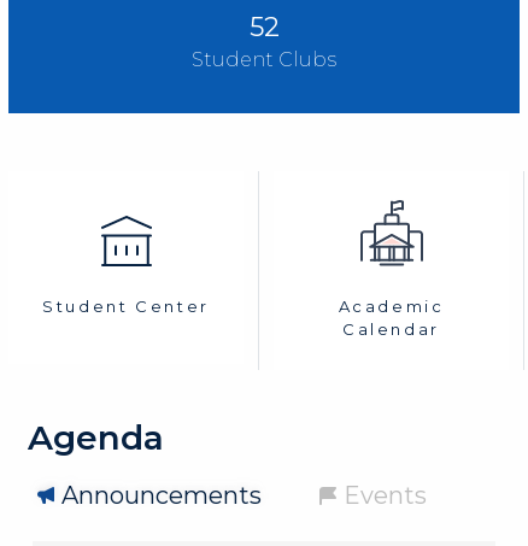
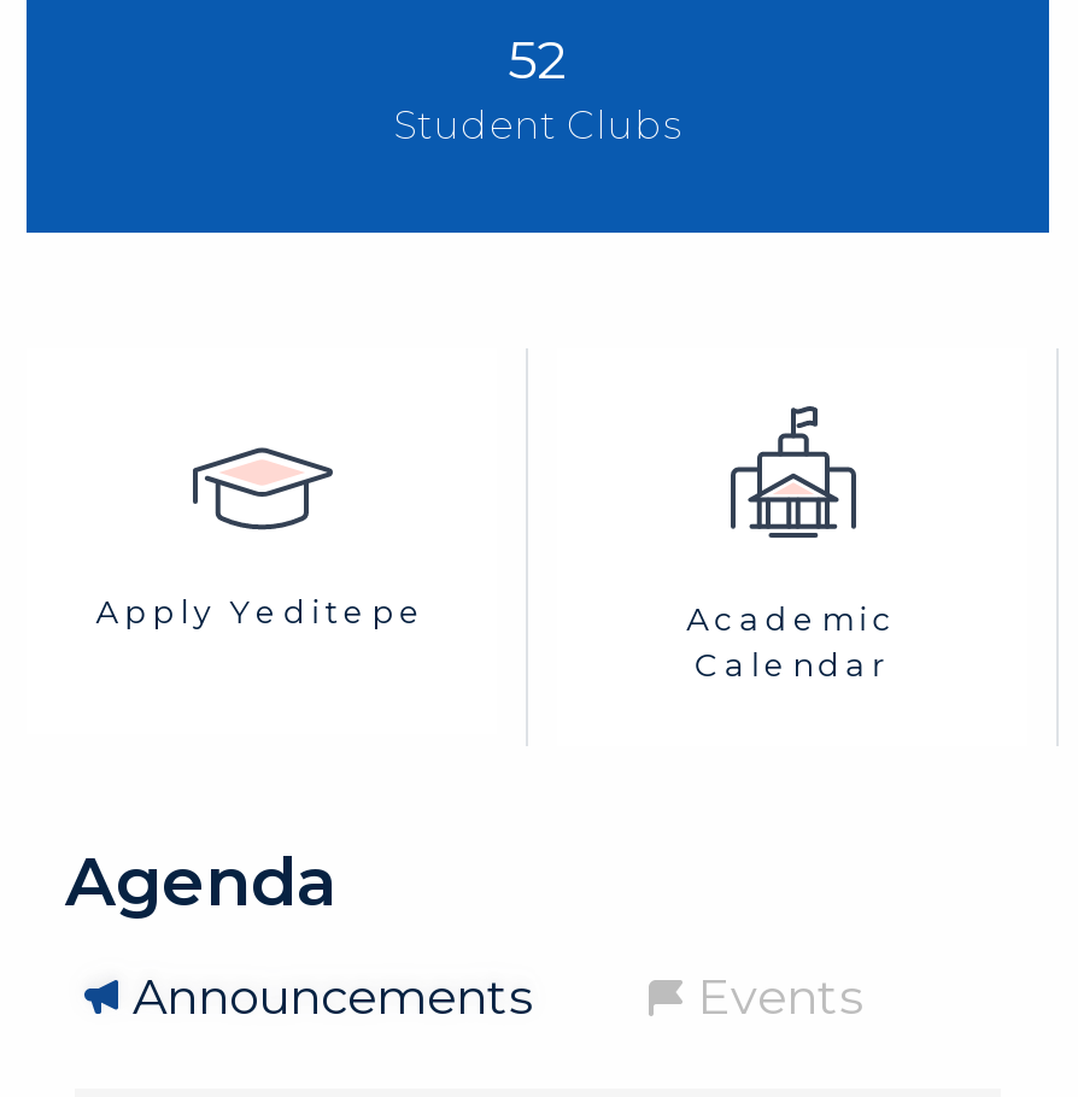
- [image]
- Student Center
+ [image]
+ Apply Yeditepe
